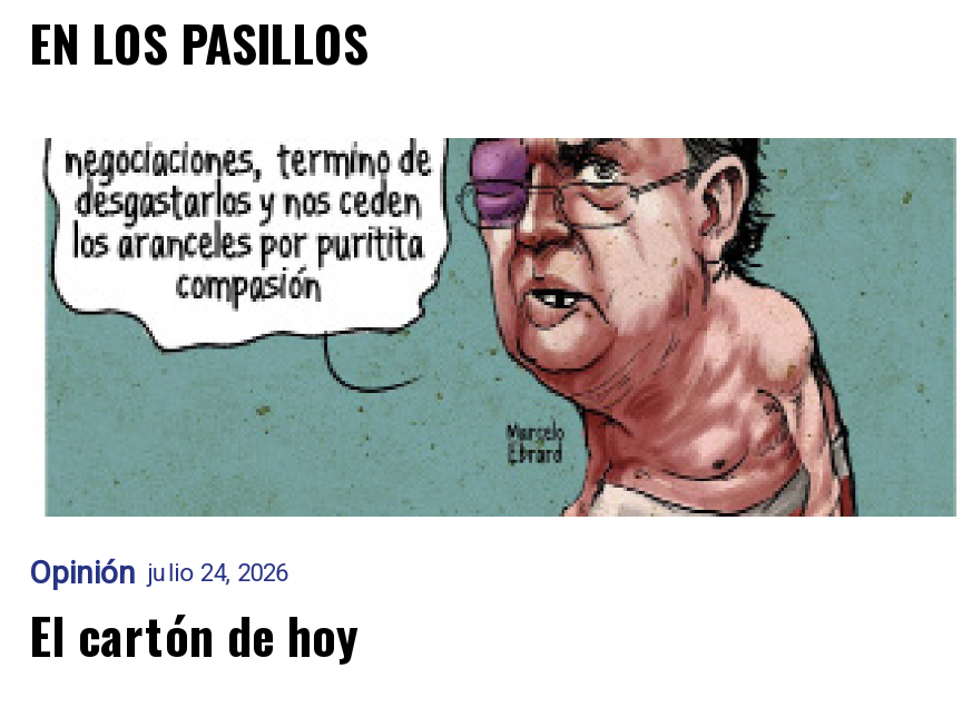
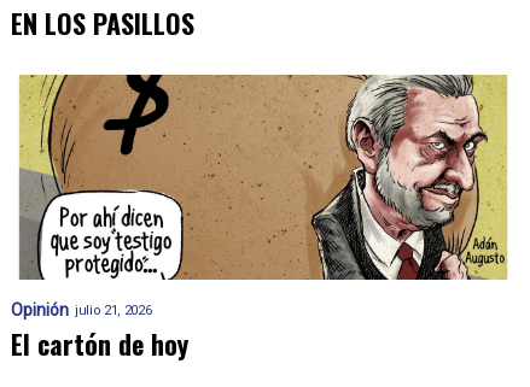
- [image]
- Opinión julio 24, 2026
+ [image]
+ Opinión julio 21, 2026
